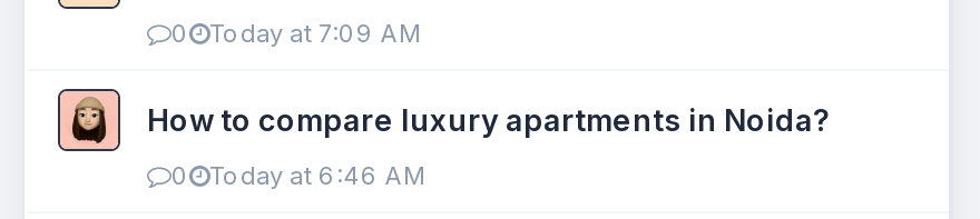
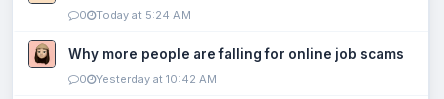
- 0 Today at 7:09 AM
+ 0 Today at 5:24 AM

- How to compare luxury apartments in Noida?
+ Why more people are falling for online job scams

- Today at 6:46 AM
+ Yesterday at 10:42 AM
